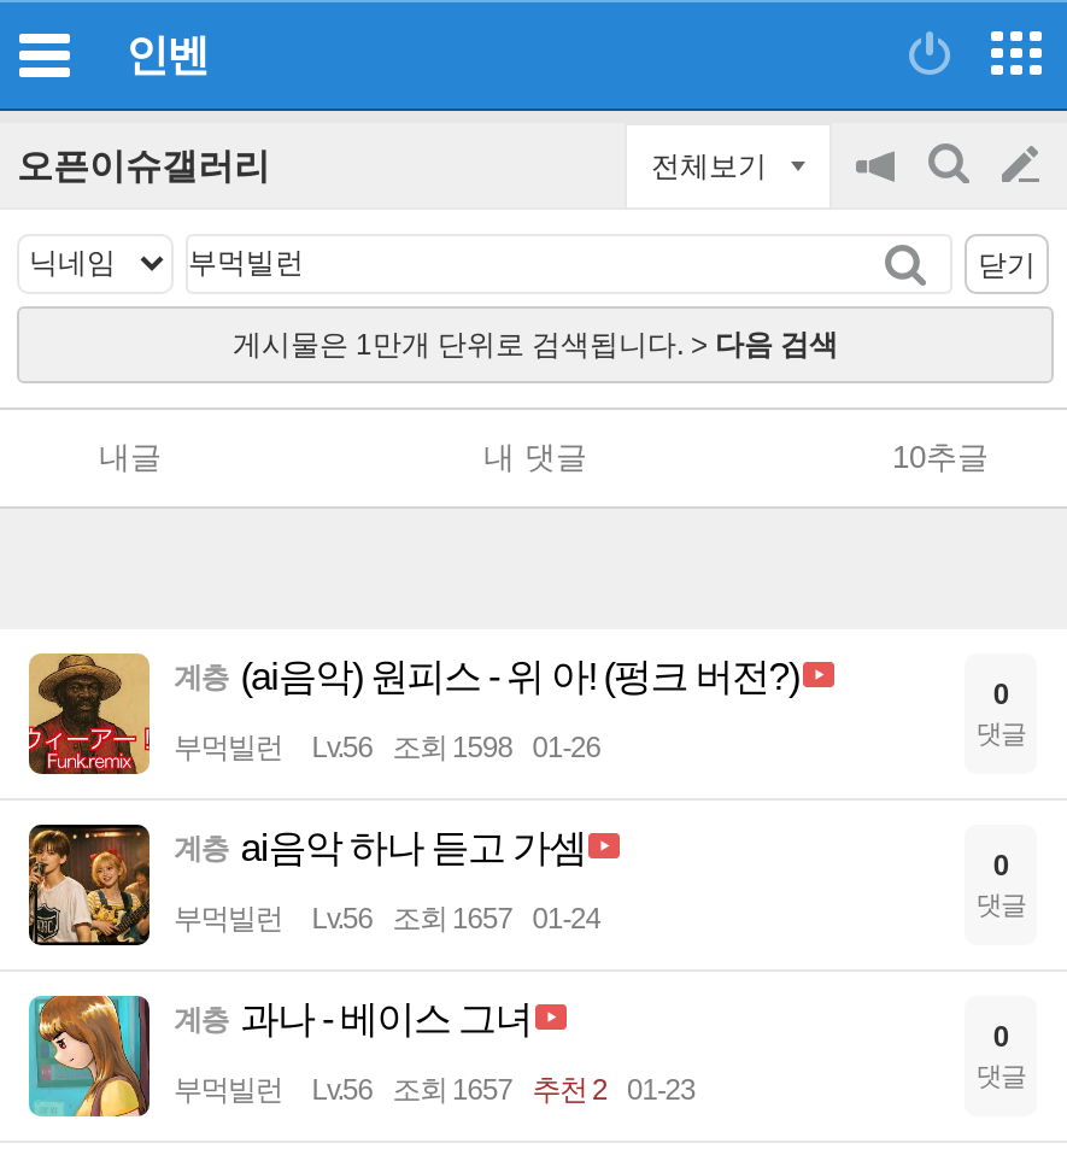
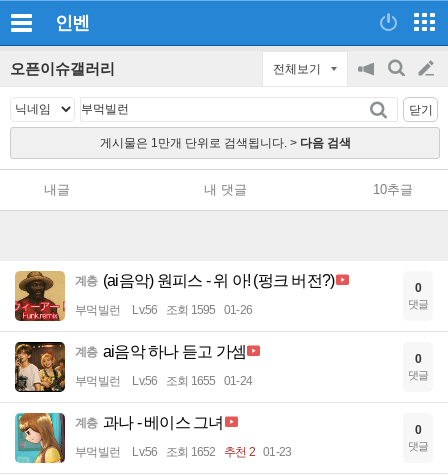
- 부먹빌런 Lv.56 조회 1598 01-26
+ 부먹빌런 Lv.56 조회 1595 01-26

- 부먹빌런 Lv.56 조회 1657 01-24
+ 부먹빌런 Lv.56 조회 1655 01-24

- 부먹빌런 Lv.56 조회 1657 추천 2 01-23
+ 부먹빌런 Lv.56 조회 1652 추천 2 01-23
